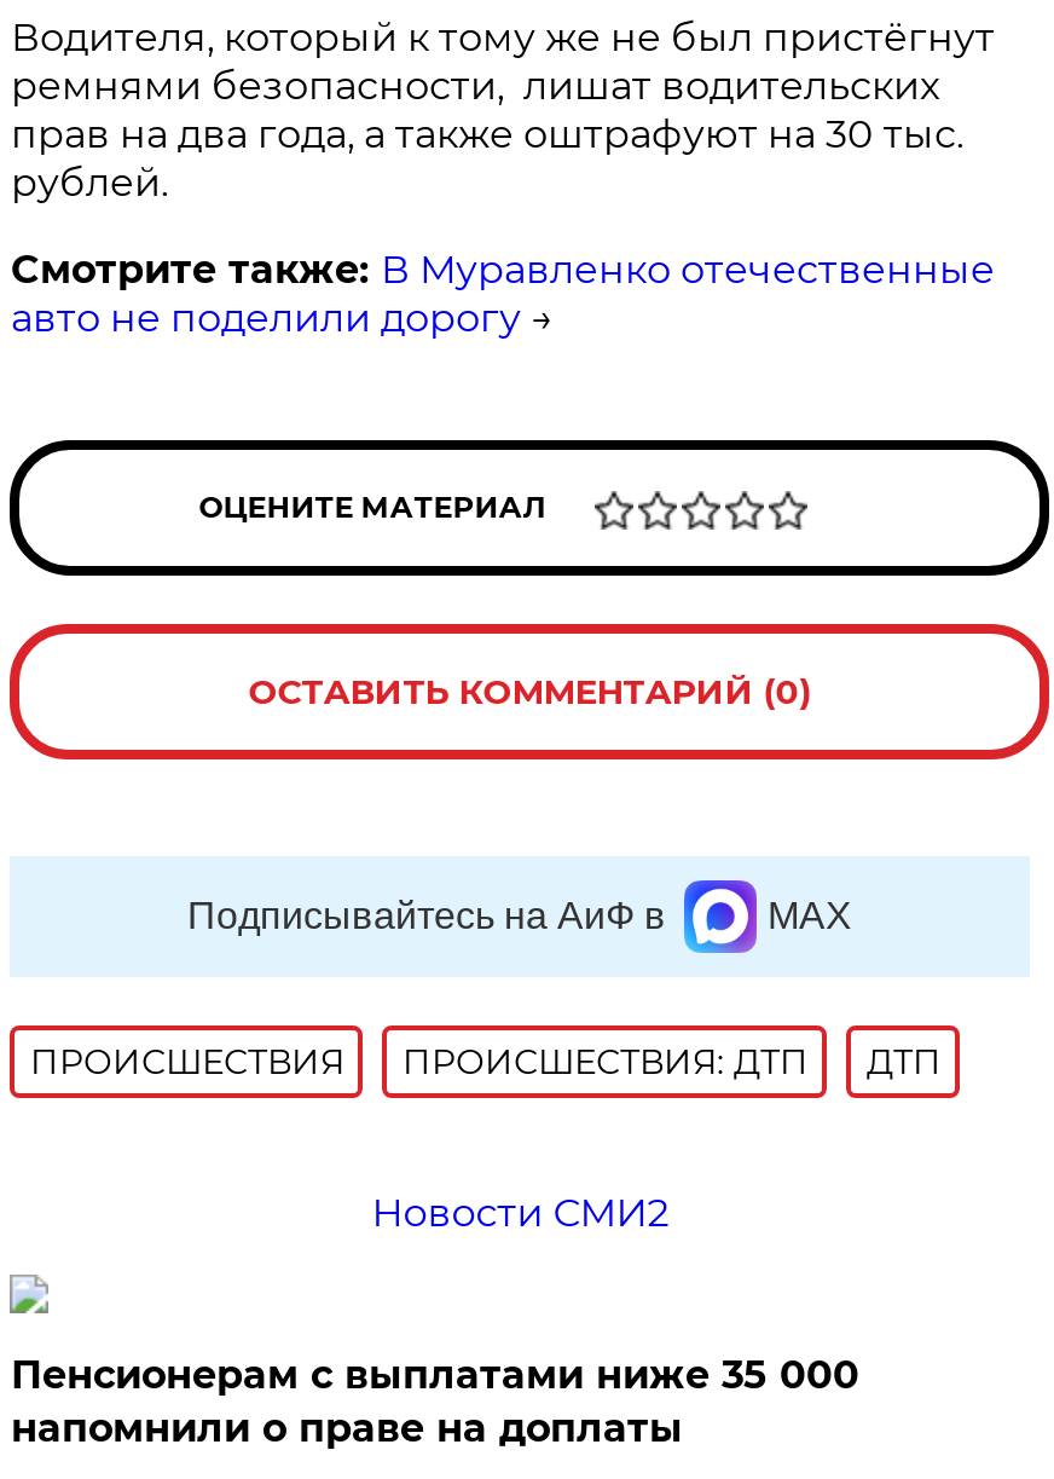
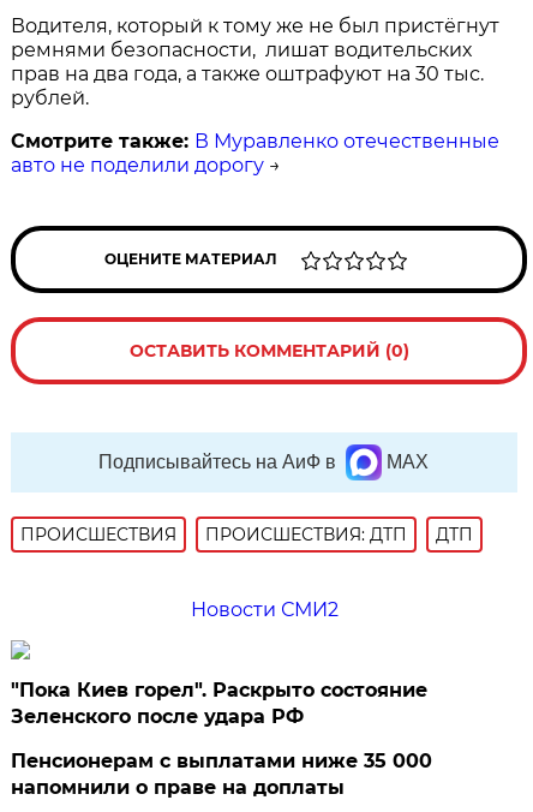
+ "Пока Киев горел". Раскрыто состояние
+ Зеленского после удара РФ
